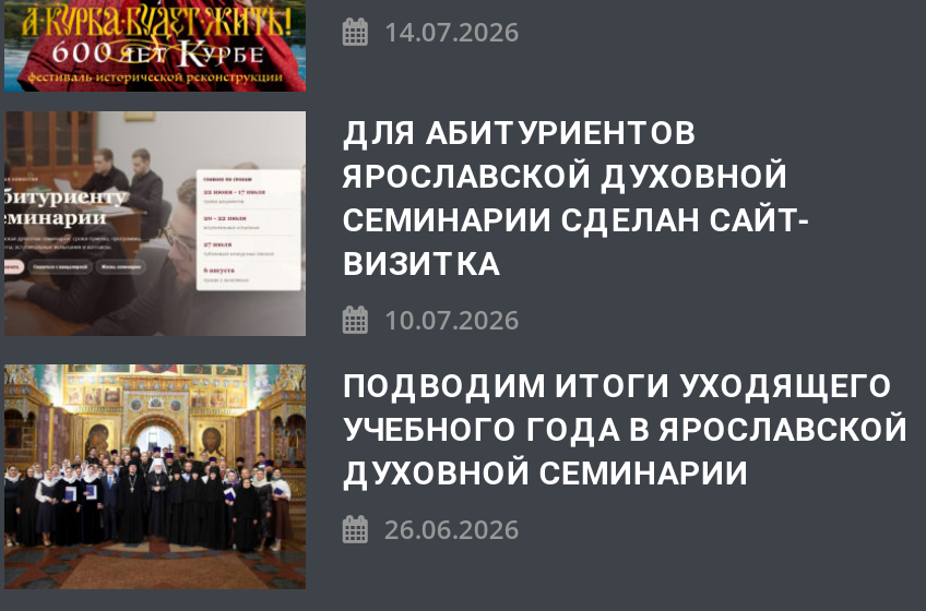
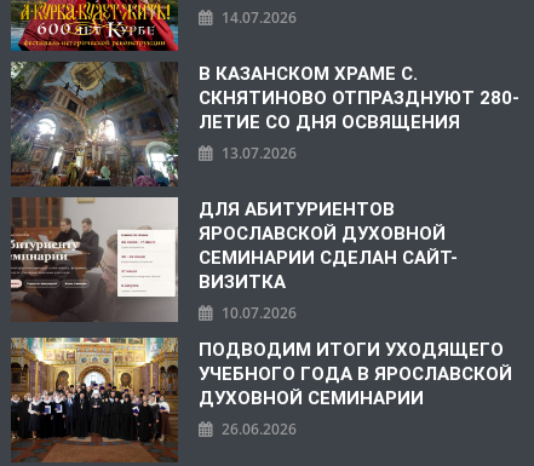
+ [image]
+ В КАЗАНСКОМ ХРАМЕ С.
+ СКНЯТИНОВО ОТПРАЗДНУЮТ 280-
+ ЛЕТИЕ СО ДНЯ ОСВЯЩЕНИЯ
+ 13.07.2026
